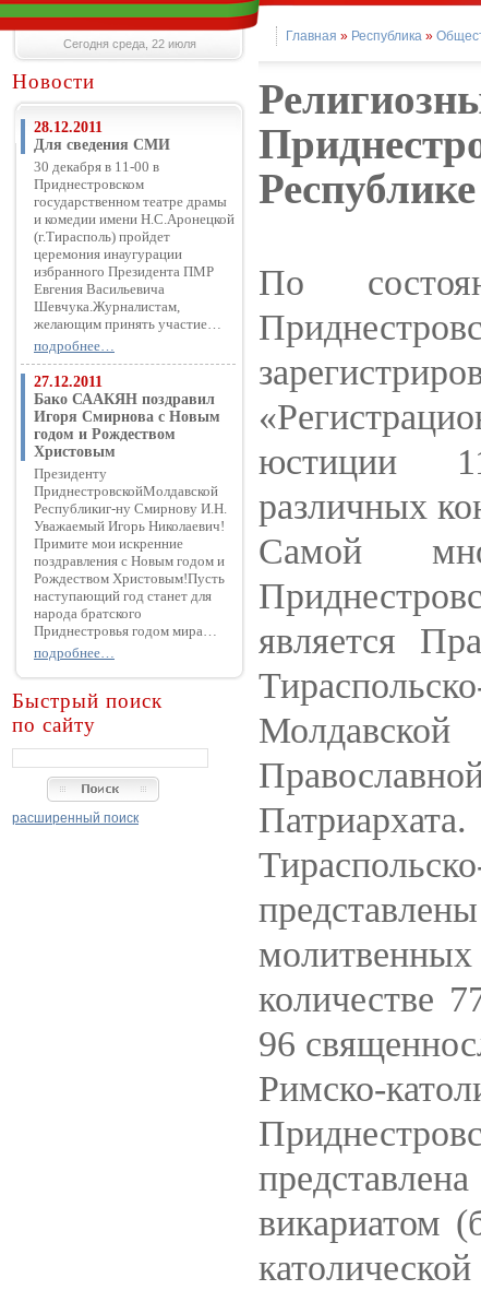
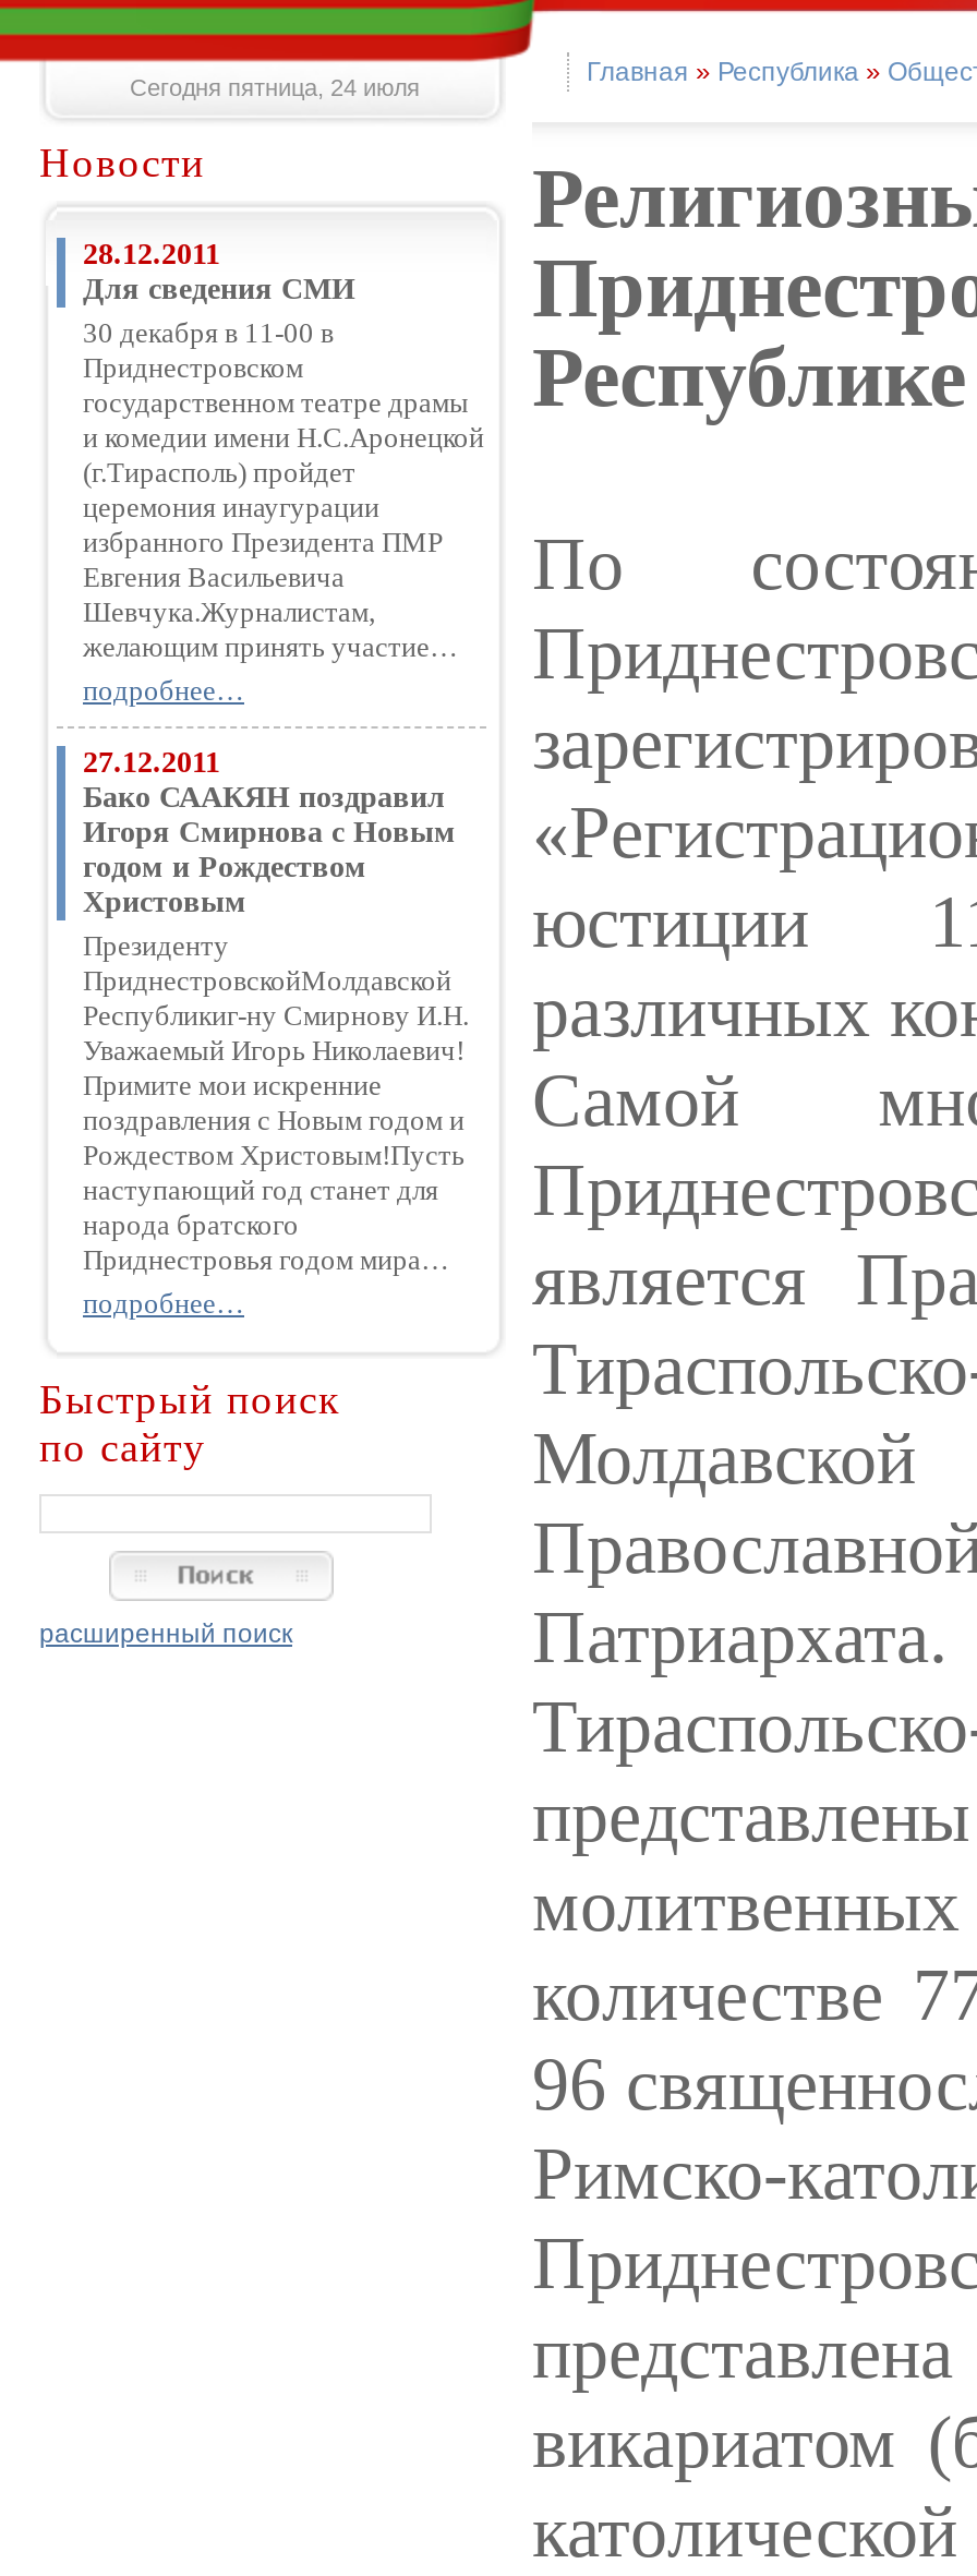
- Сегодня среда, 22 июля
+ Сегодня пятница, 24 июля
